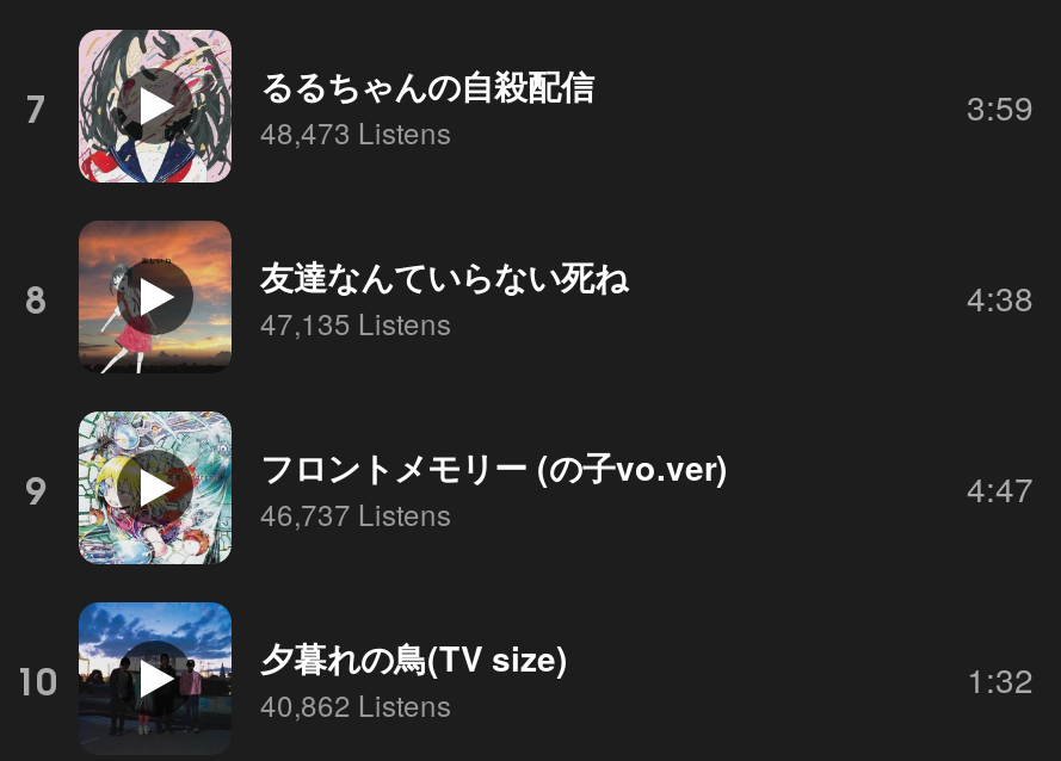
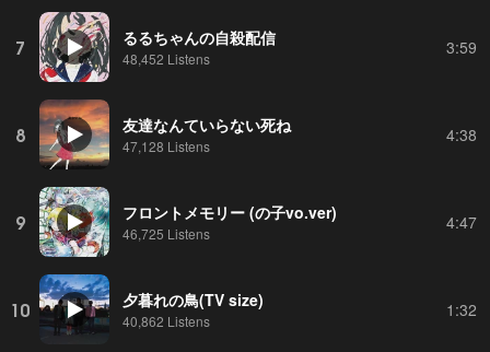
- 48,473 Listens
+ 48,452 Listens

- 47,135 Listens
+ 47,128 Listens

- 46,737 Listens
+ 46,725 Listens
